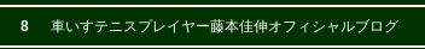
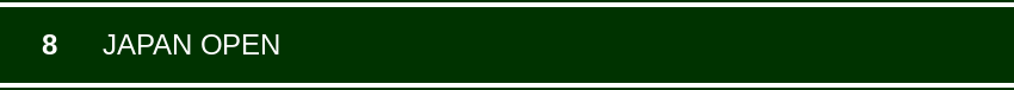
- 車いすテニスプレイヤー藤本佳伸オフィシャルブログ
+ JAPAN OPEN
